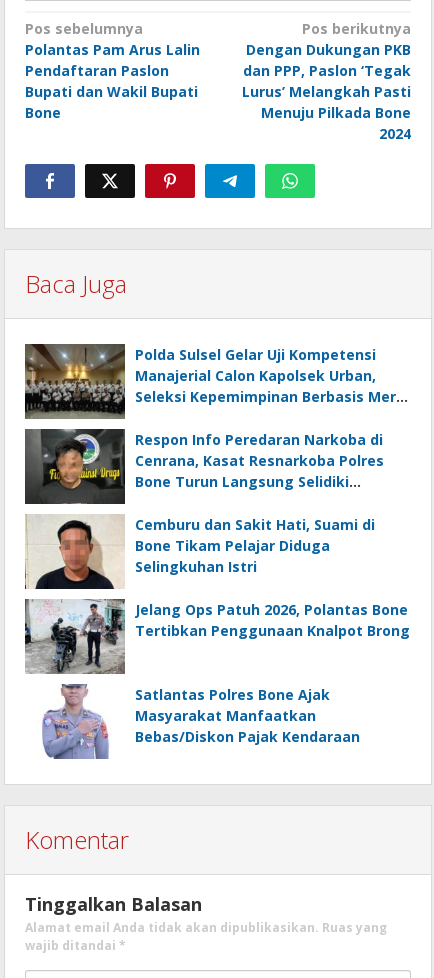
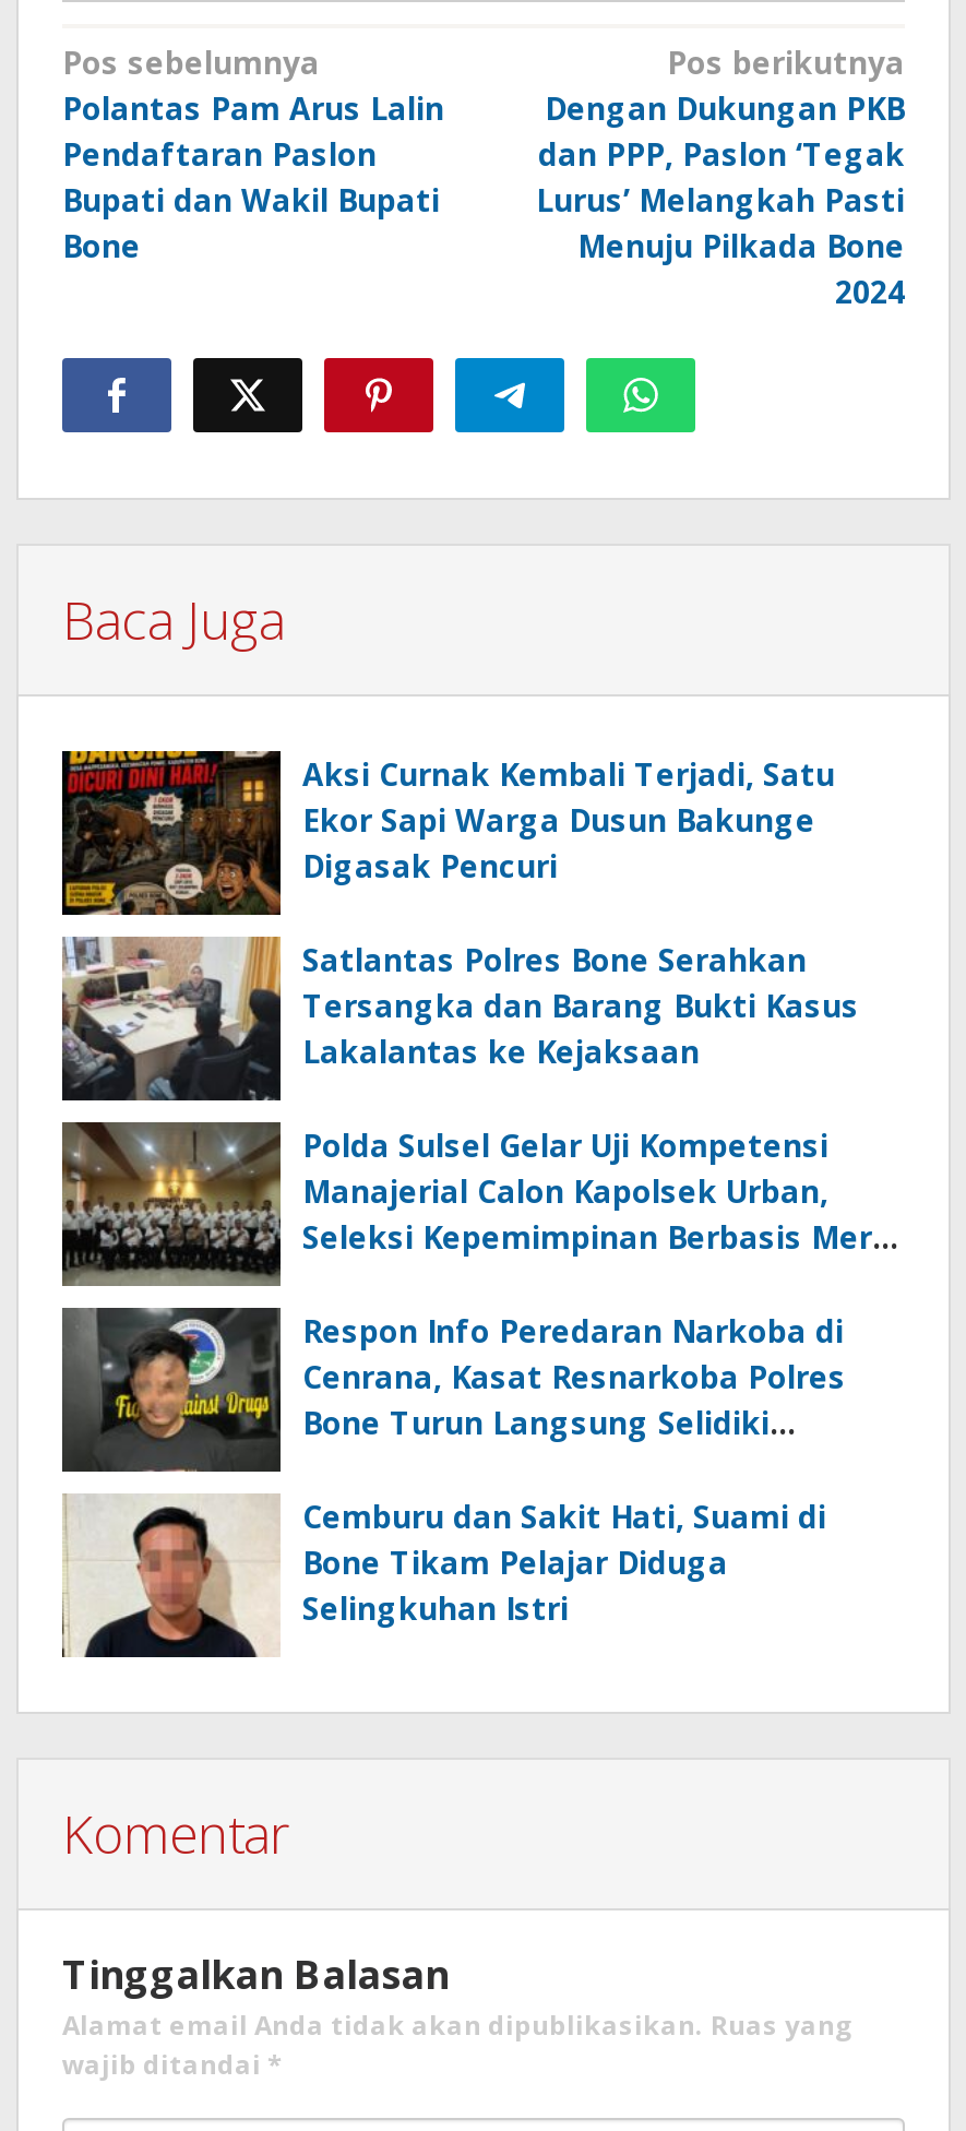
+ [image]
+ Aksi Curnak Kembali Terjadi, Satu
+ Ekor Sapi Warga Dusun Bakunge
+ Digasak Pencuri
+ Satlantas Polres Bone Serahkan
+ Tersangka dan Barang Bukti Kasus
+ Lakalantas ke Kejaksaan

+ [image]

moved down: [image] | Polda Sulsel Gelar Uji Kompetensi | Manajerial Calon Kapolsek Urban, | ... | Bone Tikam Pelajar Diduga | Selingkuhan Istri

- [image]
- Jelang Ops Patuh 2026, Polantas Bone
- Tertibkan Penggunaan Knalpot Brong
- Satlantas Polres Bone Ajak
- Masyarakat Manfaatkan
- Bebas/Diskon Pajak Kendaraan

- [image]
